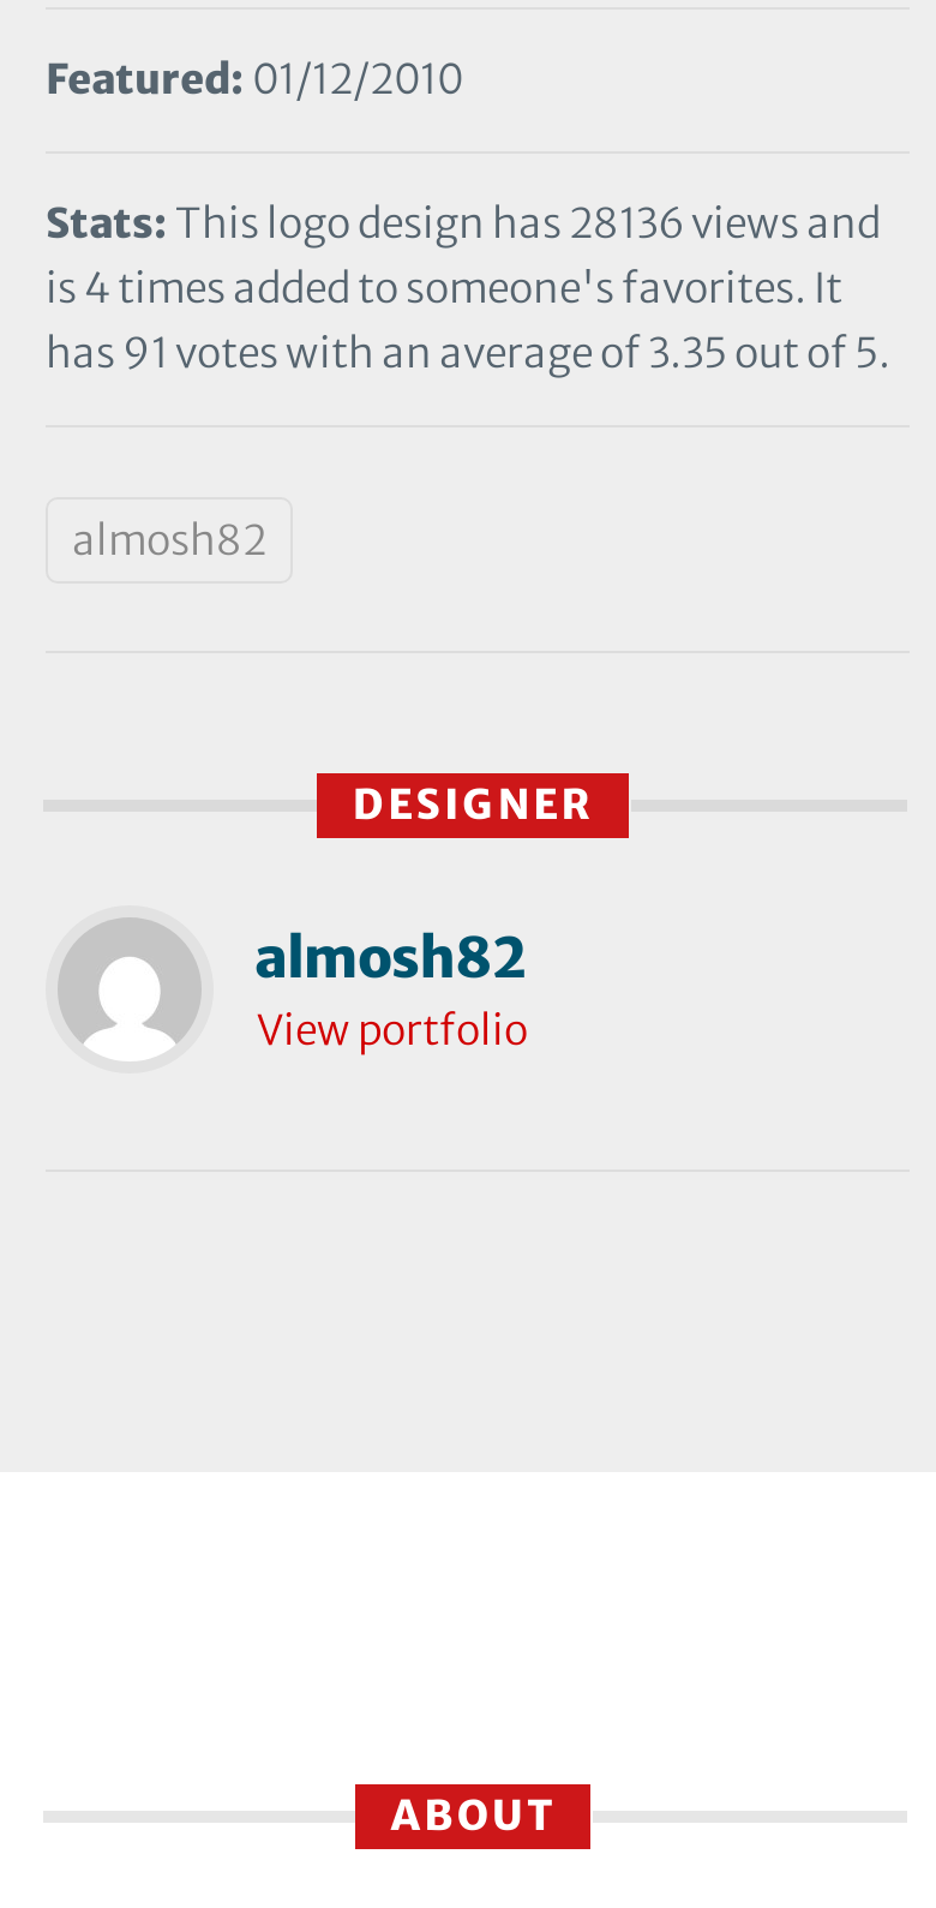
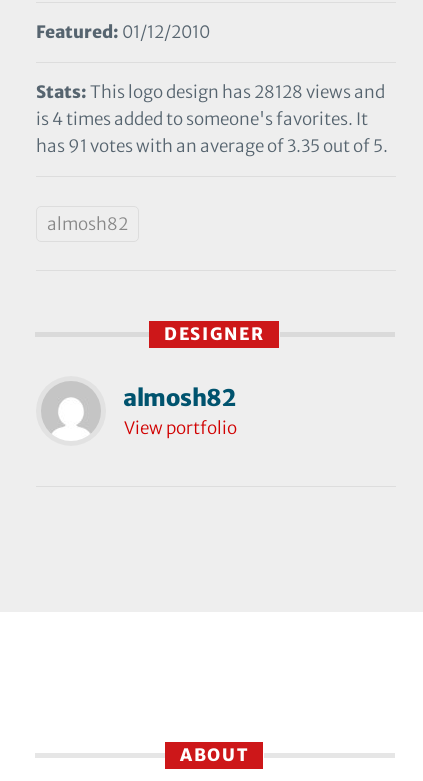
- Stats: This logo design has 28136 views and
+ Stats: This logo design has 28128 views and
